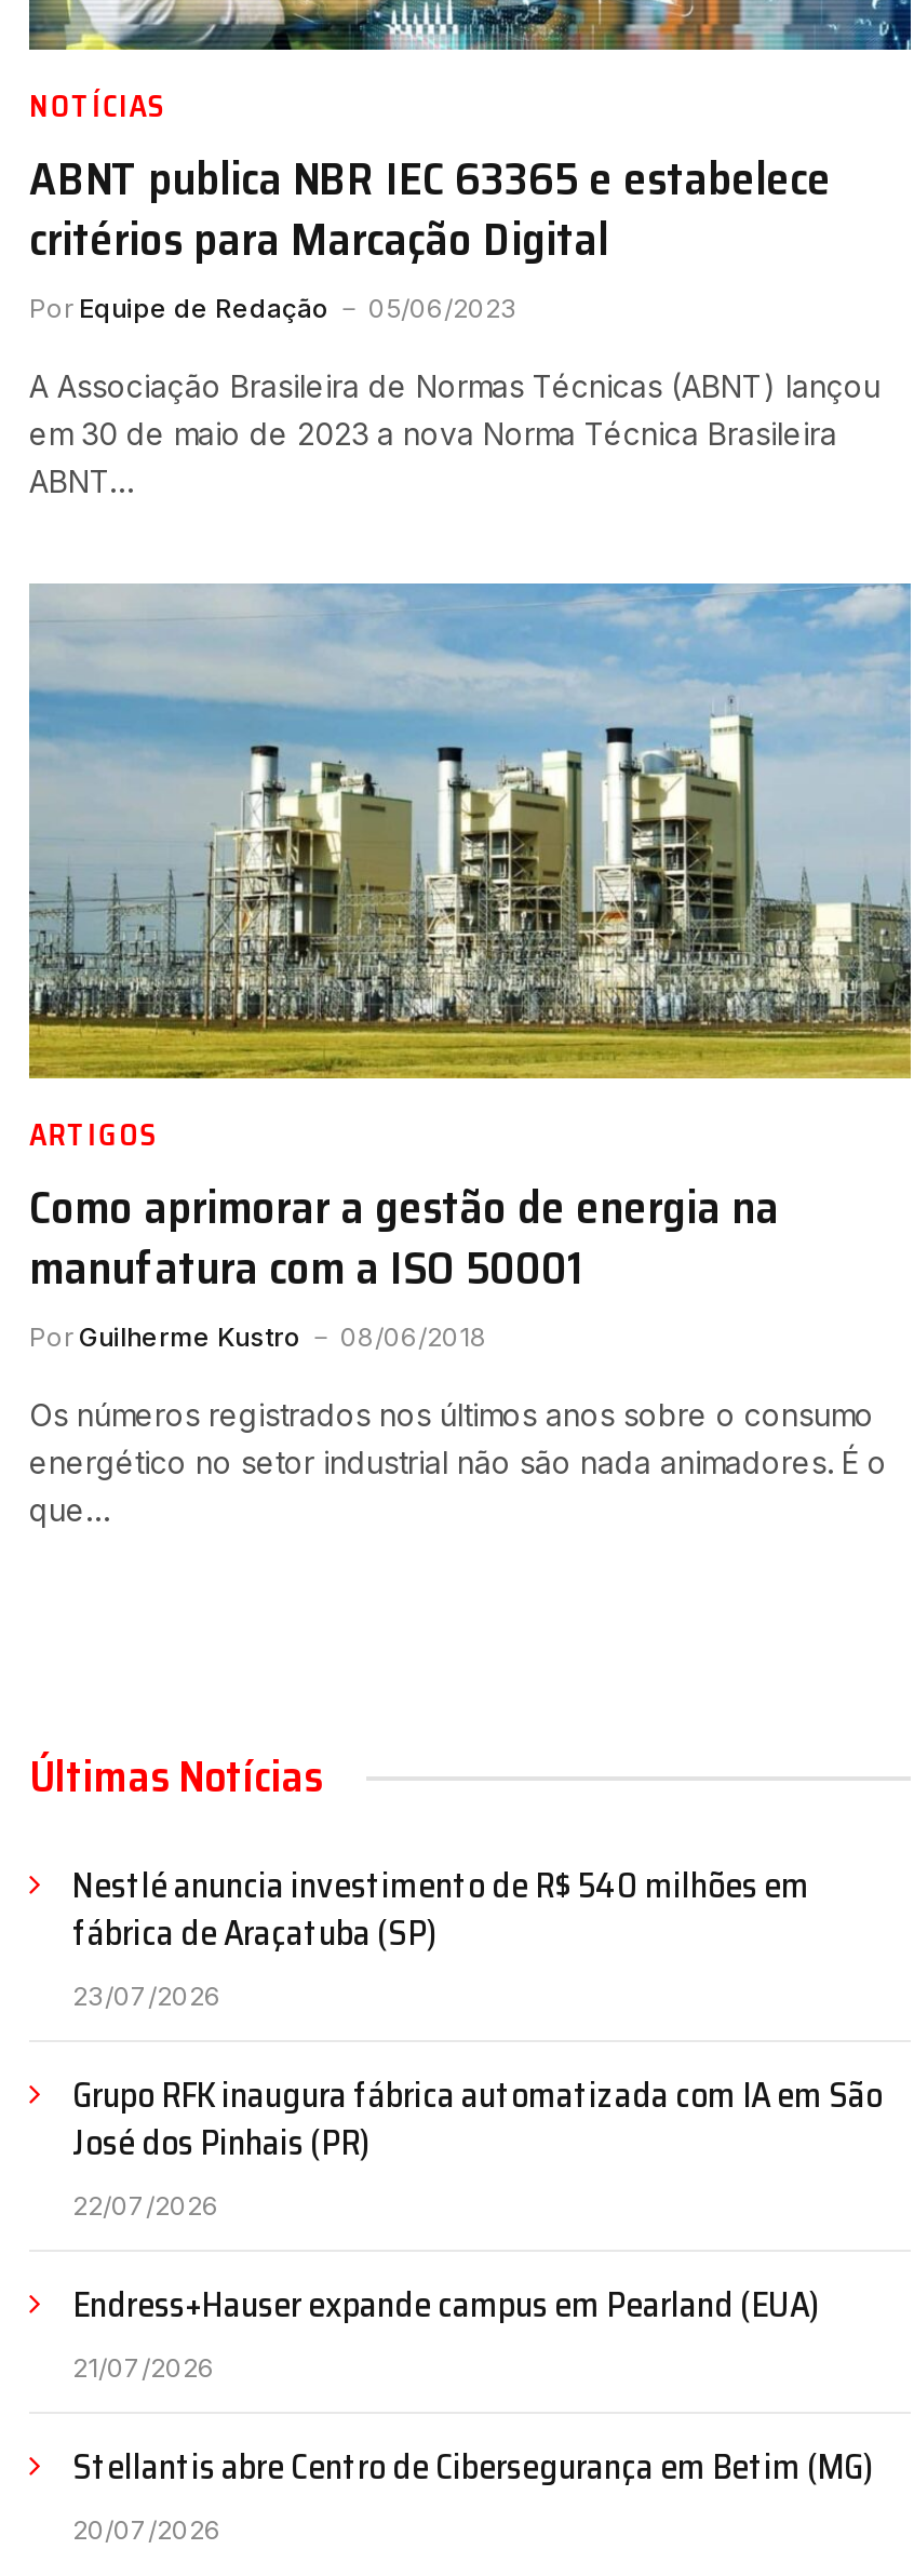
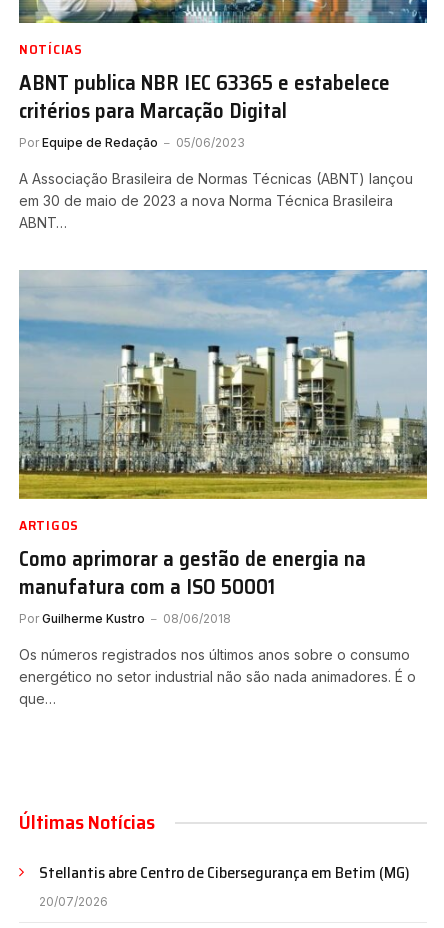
- Nestlé anuncia investimento de R$ 540 milhões em
- fábrica de Araçatuba (SP)
- 23/07/2026
- Grupo RFK inaugura fábrica automatizada com IA em São
- José dos Pinhais (PR)
- 22/07/2026
- Endress+Hauser expande campus em Pearland (EUA)
- 21/07/2026
